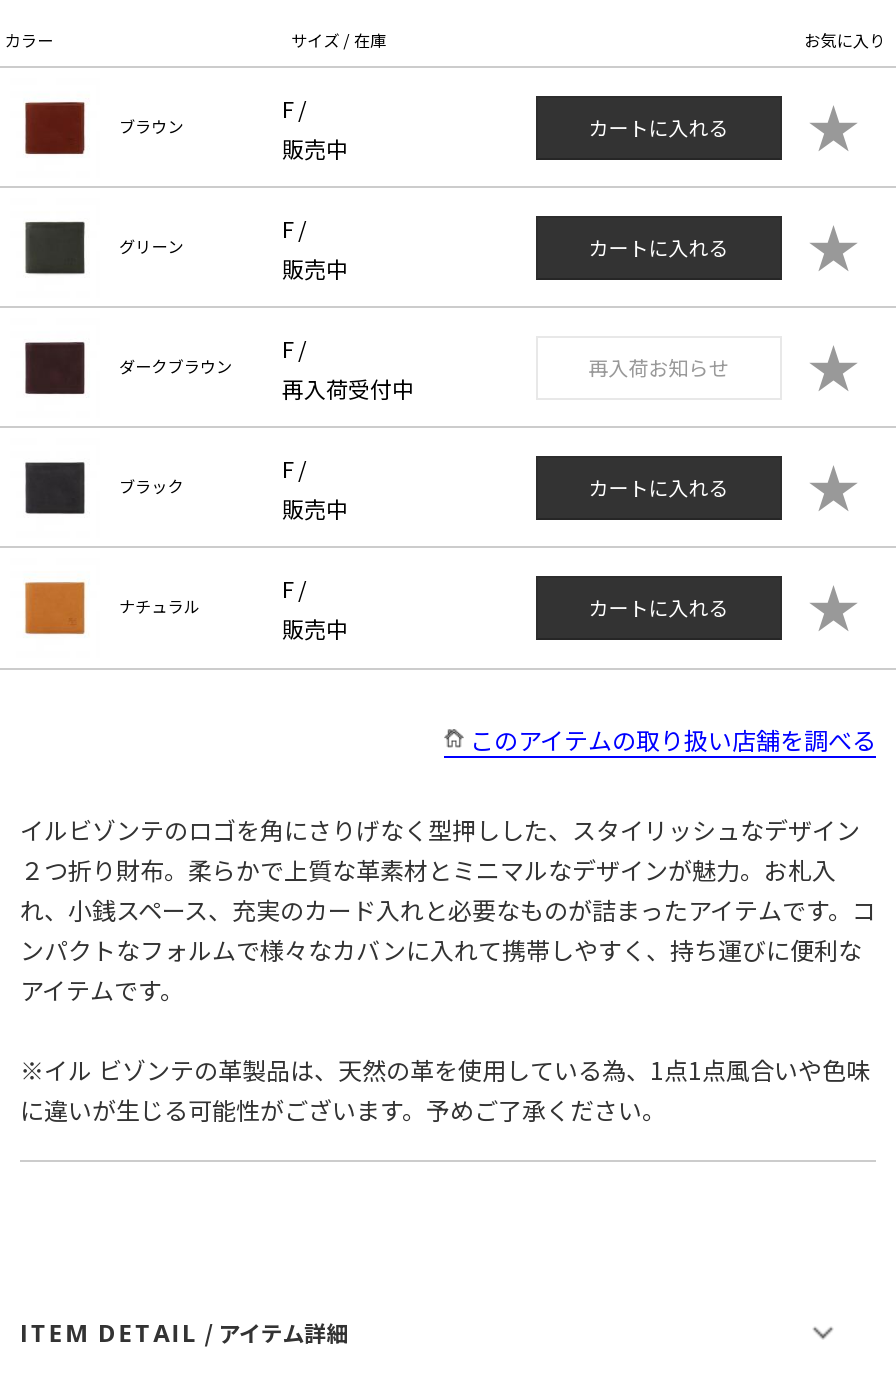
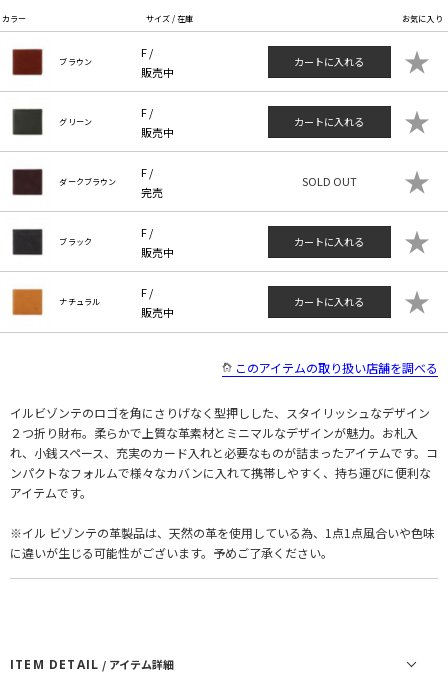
- 再入荷お知らせ
+ SOLD OUT

- 再入荷受付中
+ 完売
